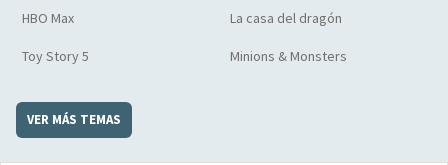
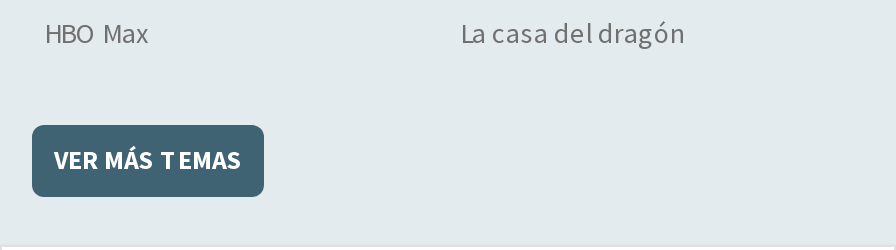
- Toy Story 5
- Minions & Monsters
